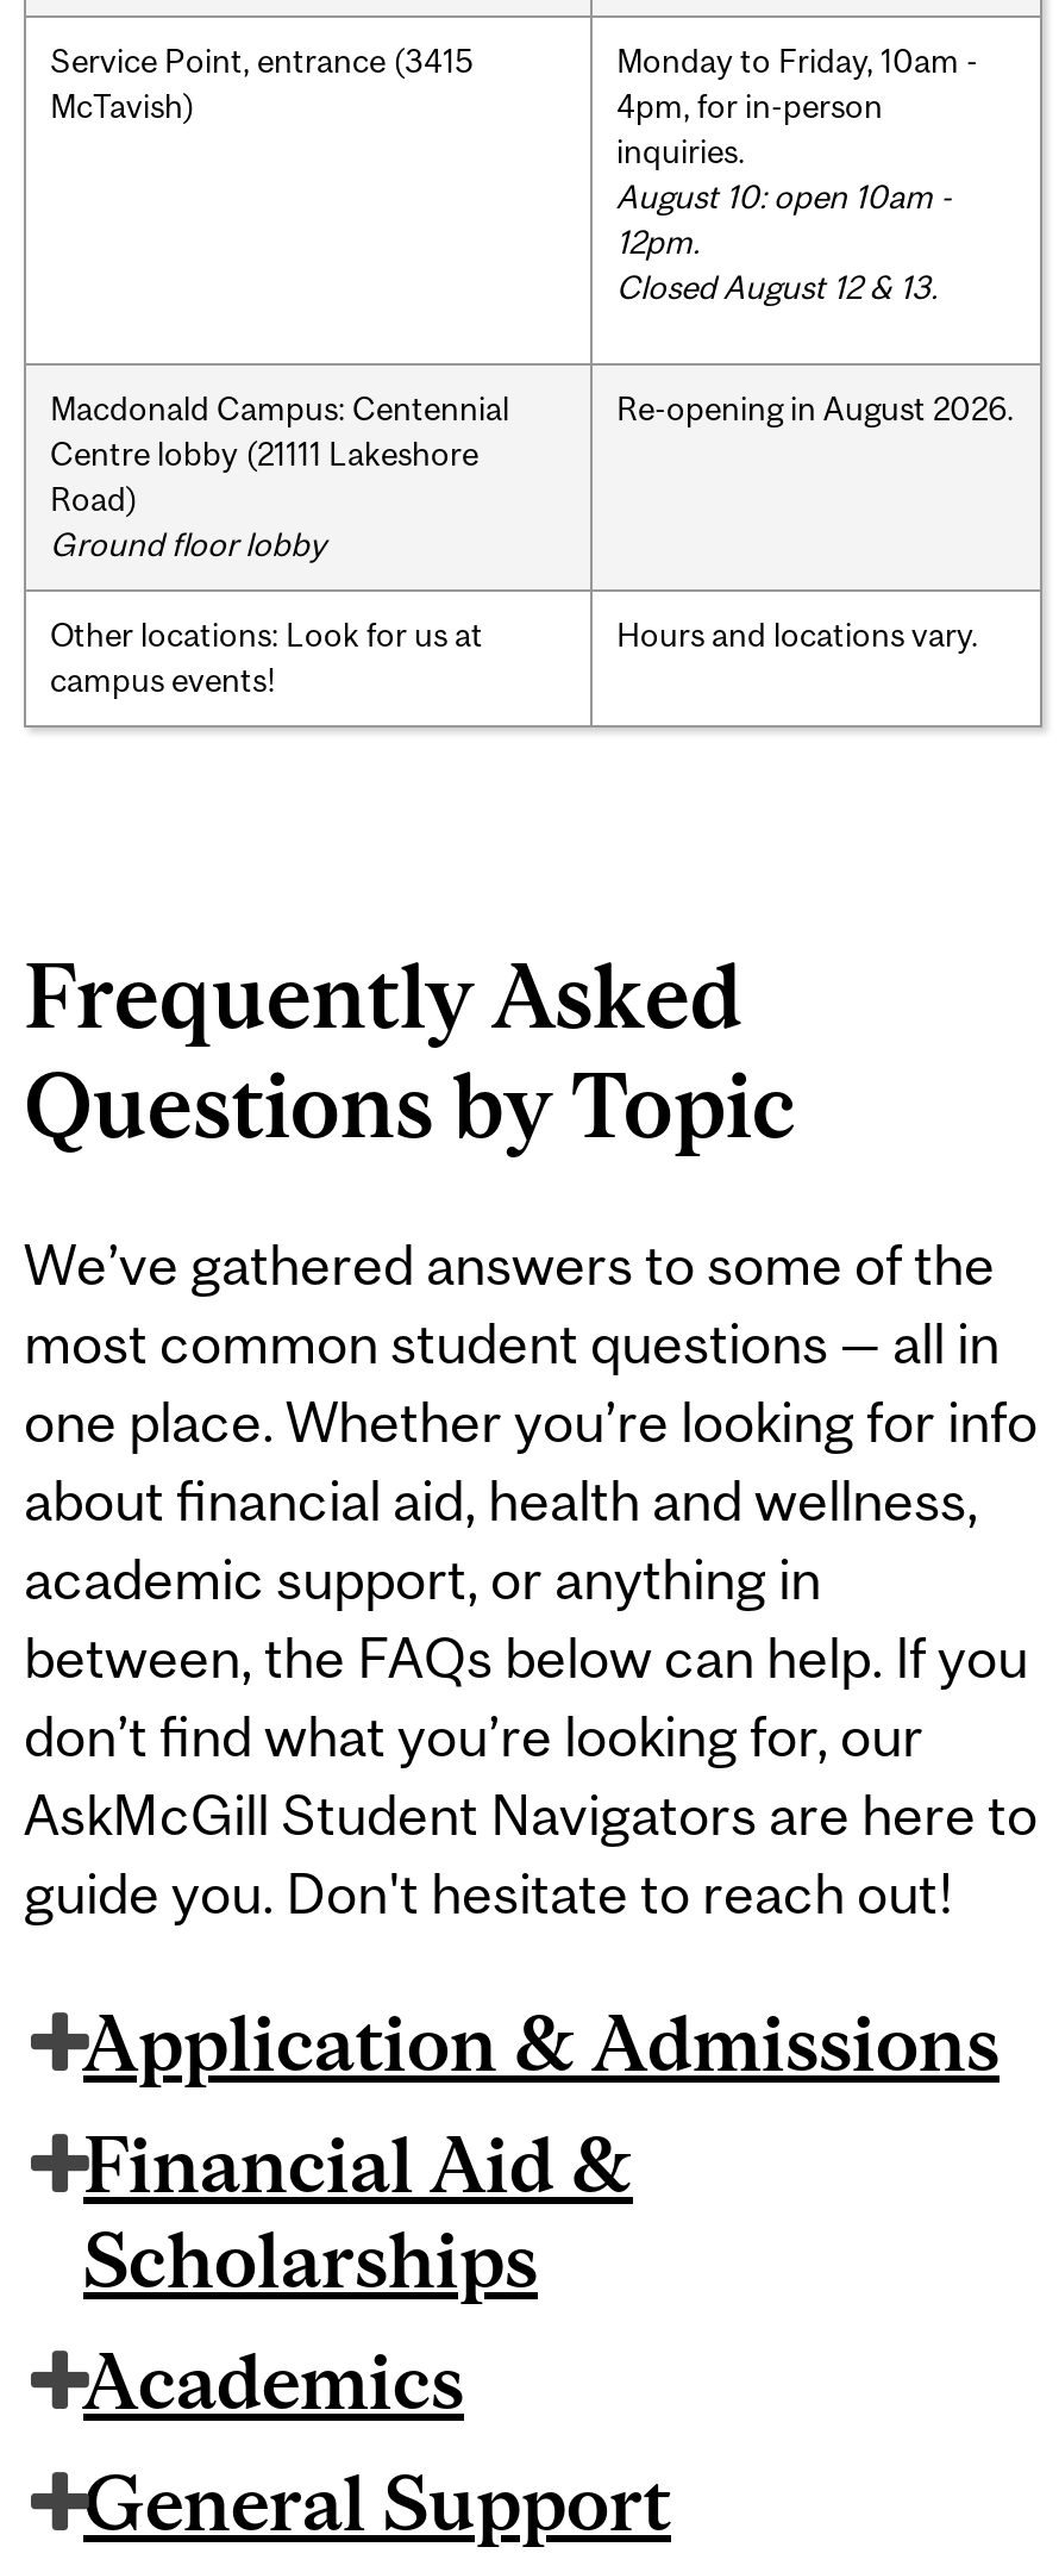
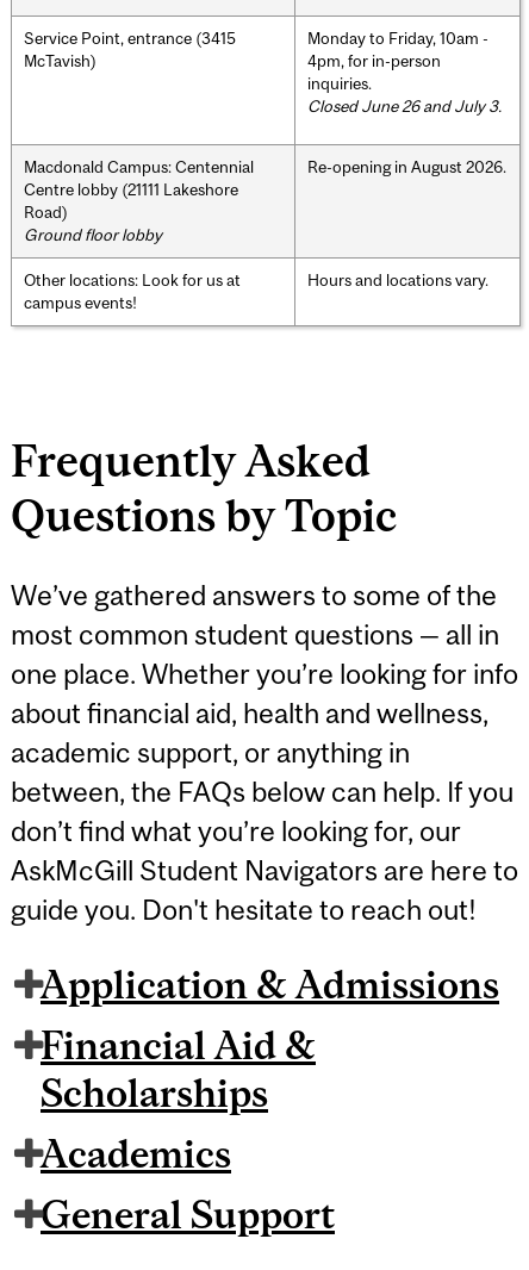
- August 10: open 10am -
- 12pm.
- Closed August 12 & 13.
+ Closed June 26 and July 3.
